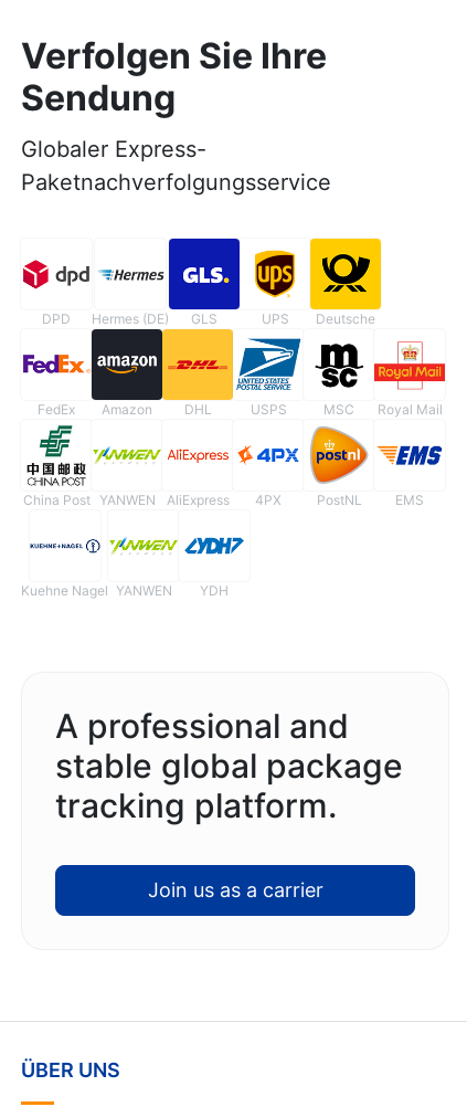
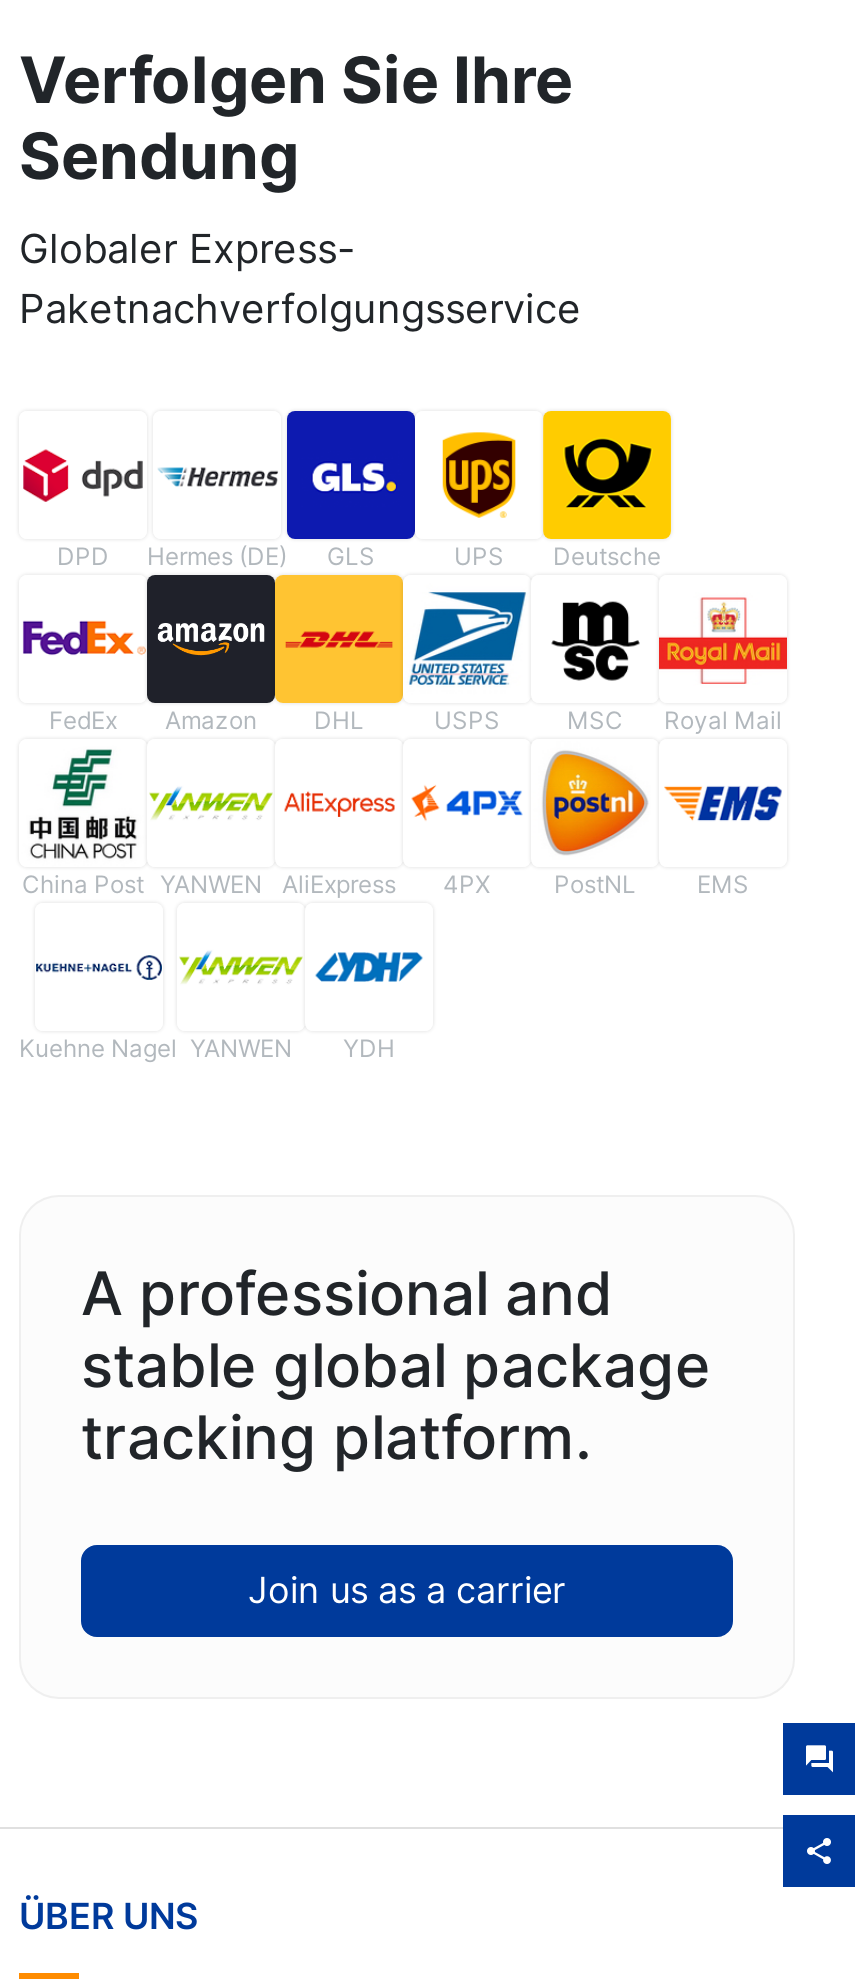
+ [image]

+ [image]
